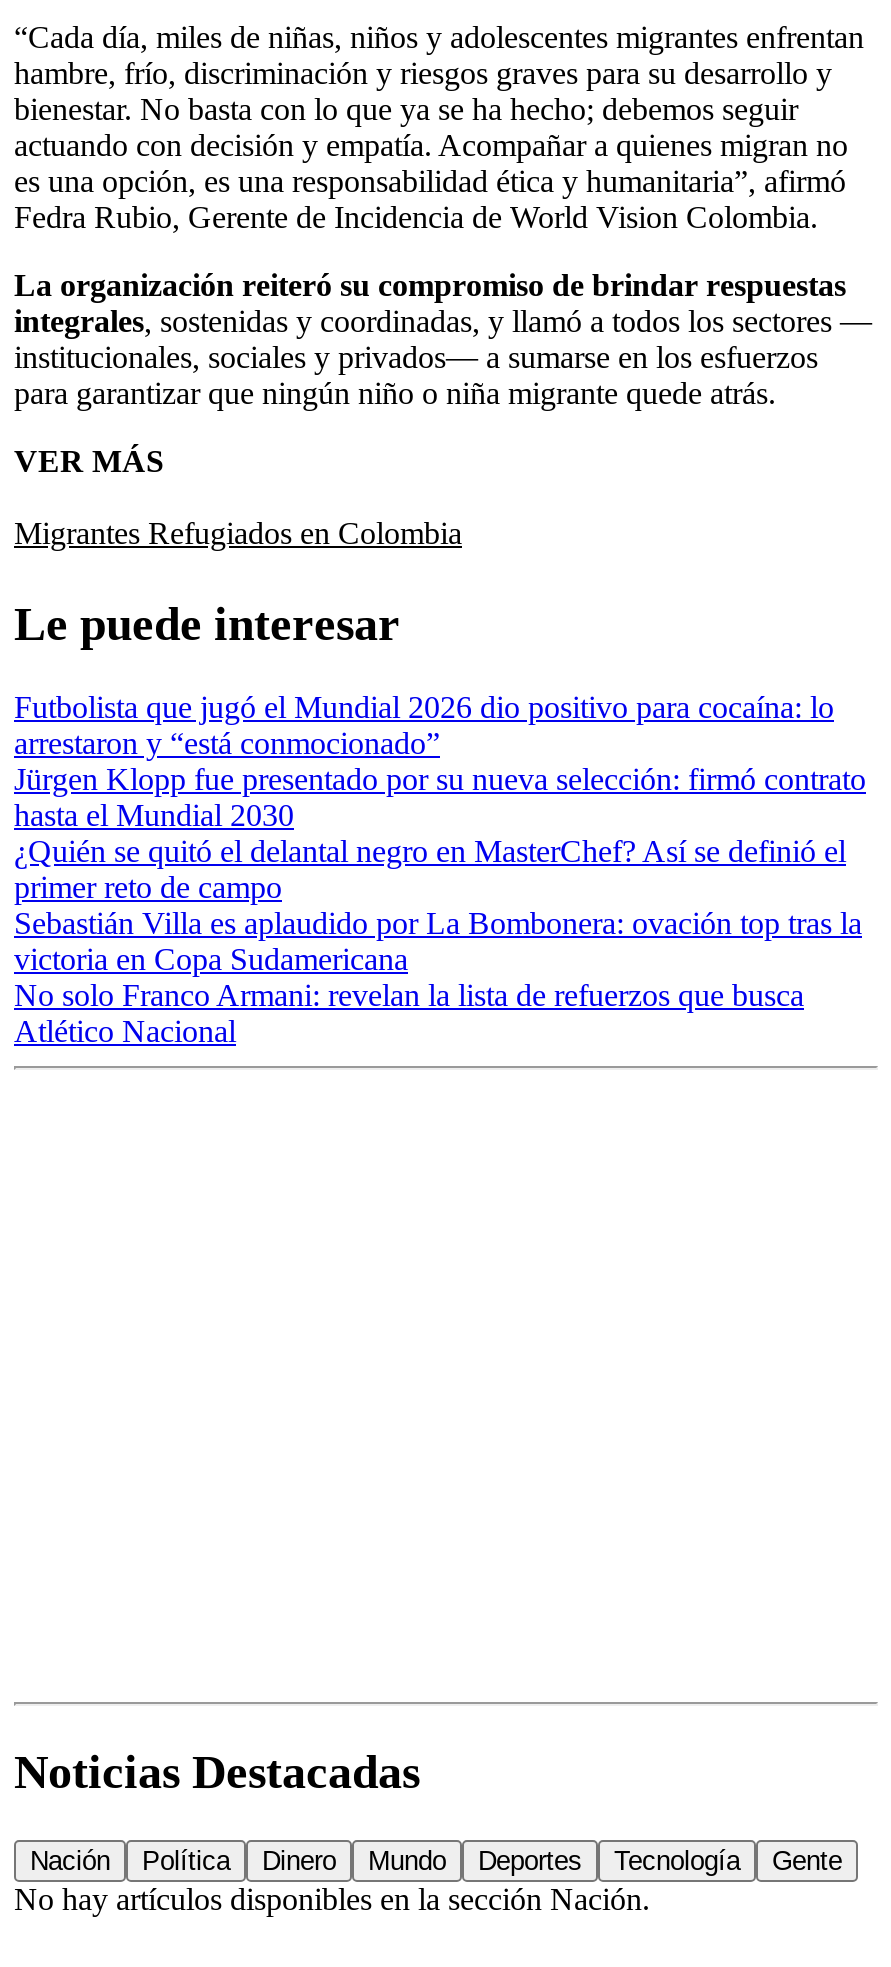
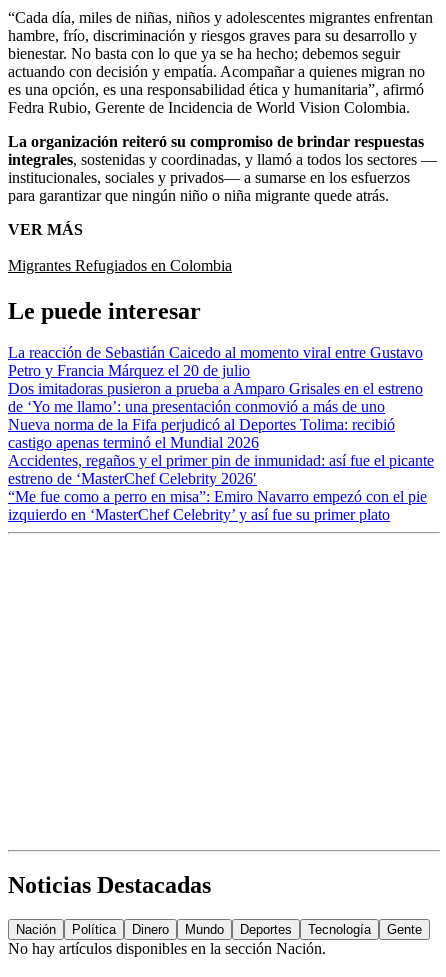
- Futbolista que jugó el Mundial 2026 dio positivo para cocaína: lo
- arrestaron y “está conmocionado”
- Jürgen Klopp fue presentado por su nueva selección: firmó contrato
- hasta el Mundial 2030
- ¿Quién se quitó el delantal negro en MasterChef? Así se definió el
- primer reto de campo
- Sebastián Villa es aplaudido por La Bombonera: ovación top tras la
- victoria en Copa Sudamericana
- No solo Franco Armani: revelan la lista de refuerzos que busca
- Atlético Nacional
+ La reacción de Sebastián Caicedo al momento viral entre Gustavo
+ Petro y Francia Márquez el 20 de julio
+ Dos imitadoras pusieron a prueba a Amparo Grisales en el estreno
+ de ‘Yo me llamo’: una presentación conmovió a más de uno
+ Nueva norma de la Fifa perjudicó al Deportes Tolima: recibió
+ castigo apenas terminó el Mundial 2026
+ Accidentes, regaños y el primer pin de inmunidad: así fue el picante
+ estreno de ‘MasterChef Celebrity 2026′
+ “Me fue como a perro en misa”: Emiro Navarro empezó con el pie
+ izquierdo en ‘MasterChef Celebrity’ y así fue su primer plato
